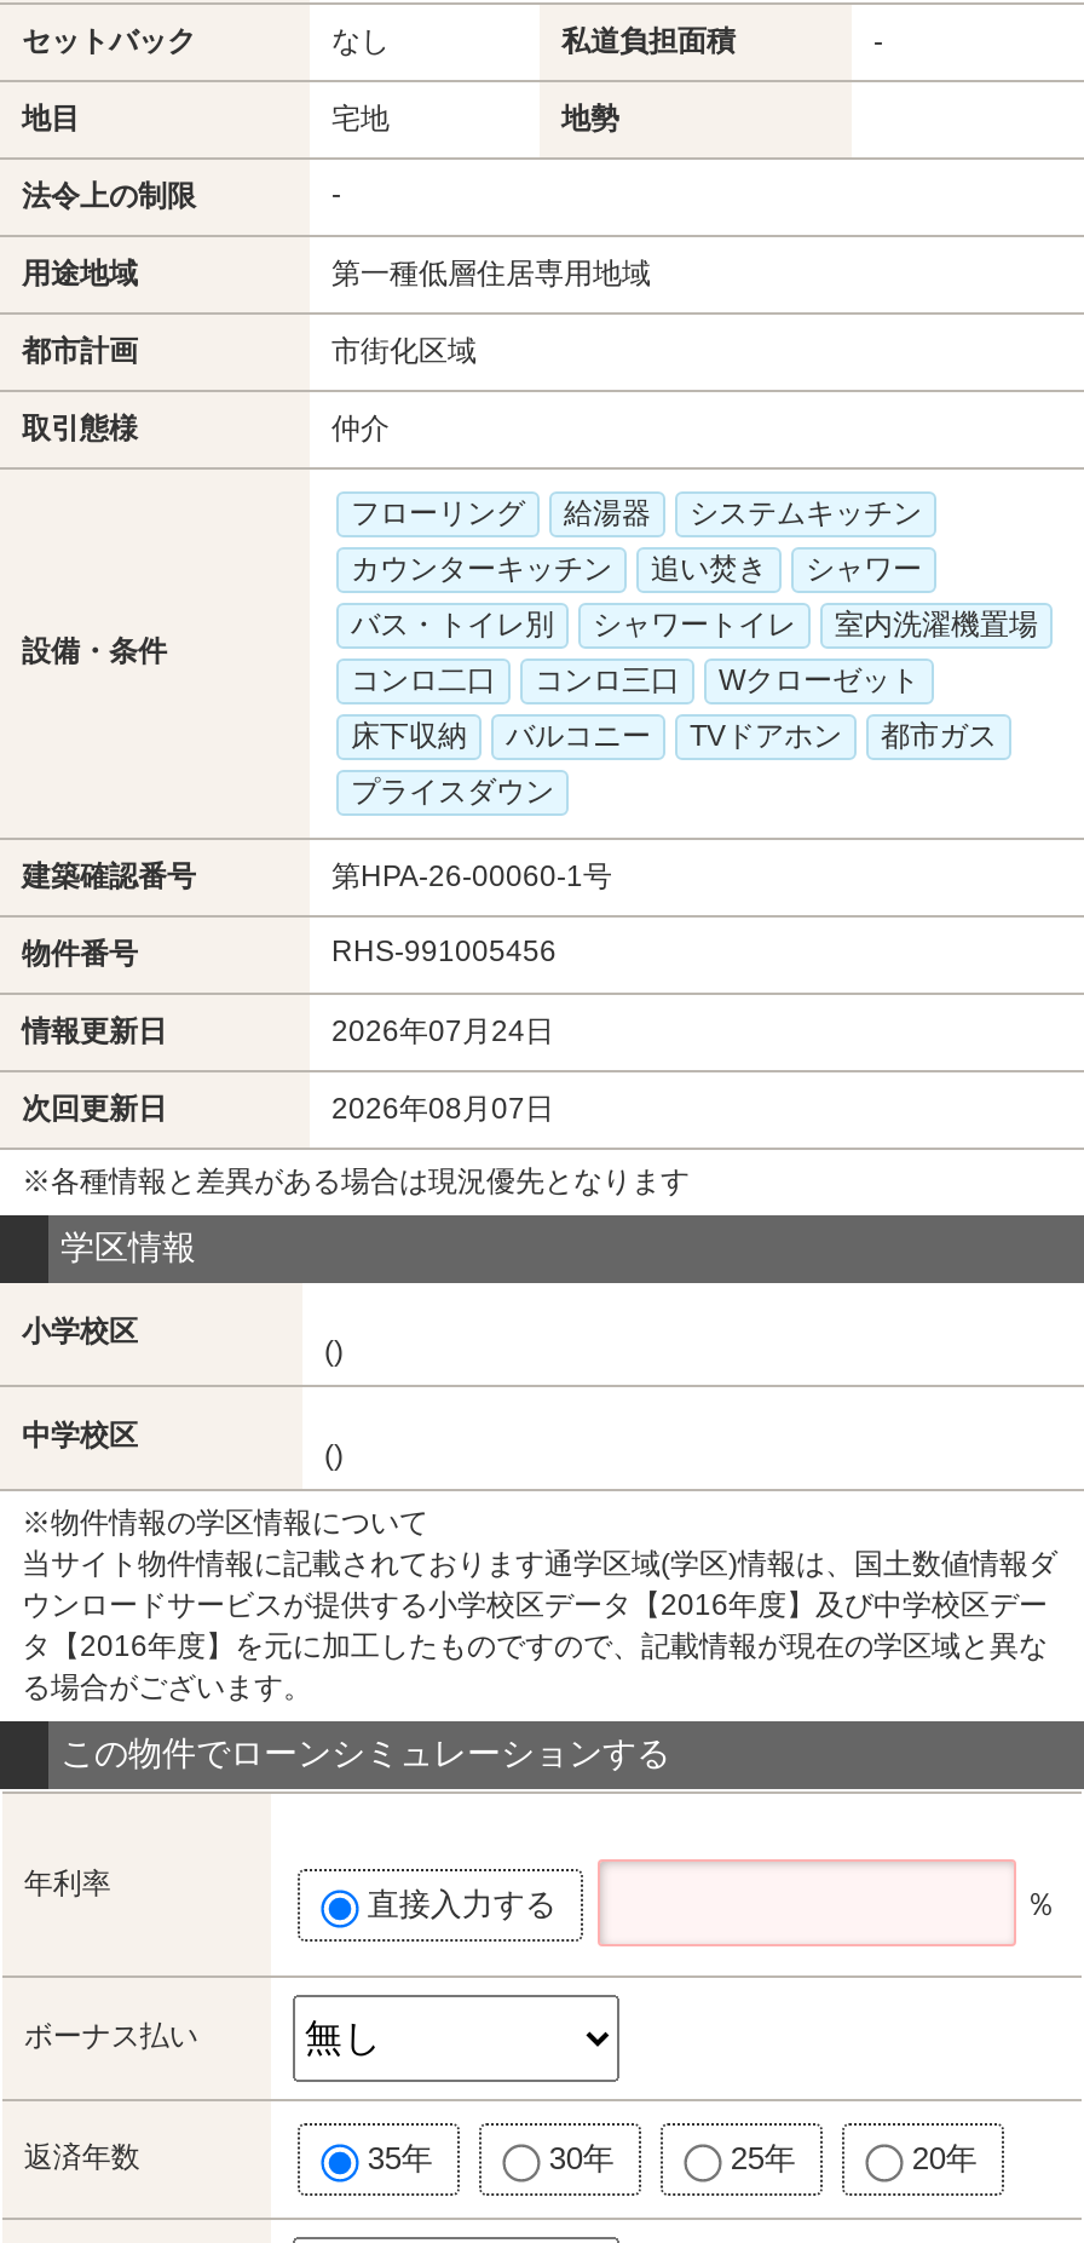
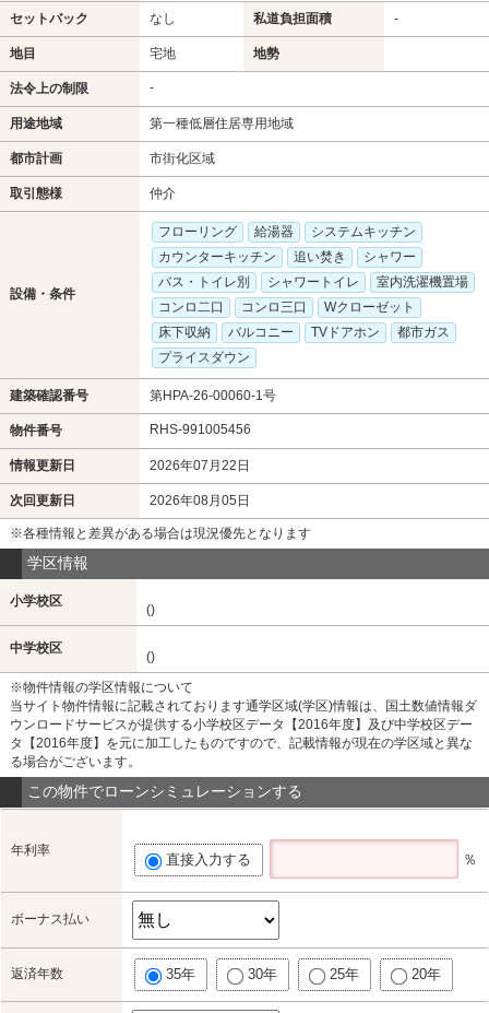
- 2026年07月24日
+ 2026年07月22日

- 2026年08月07日
+ 2026年08月05日
